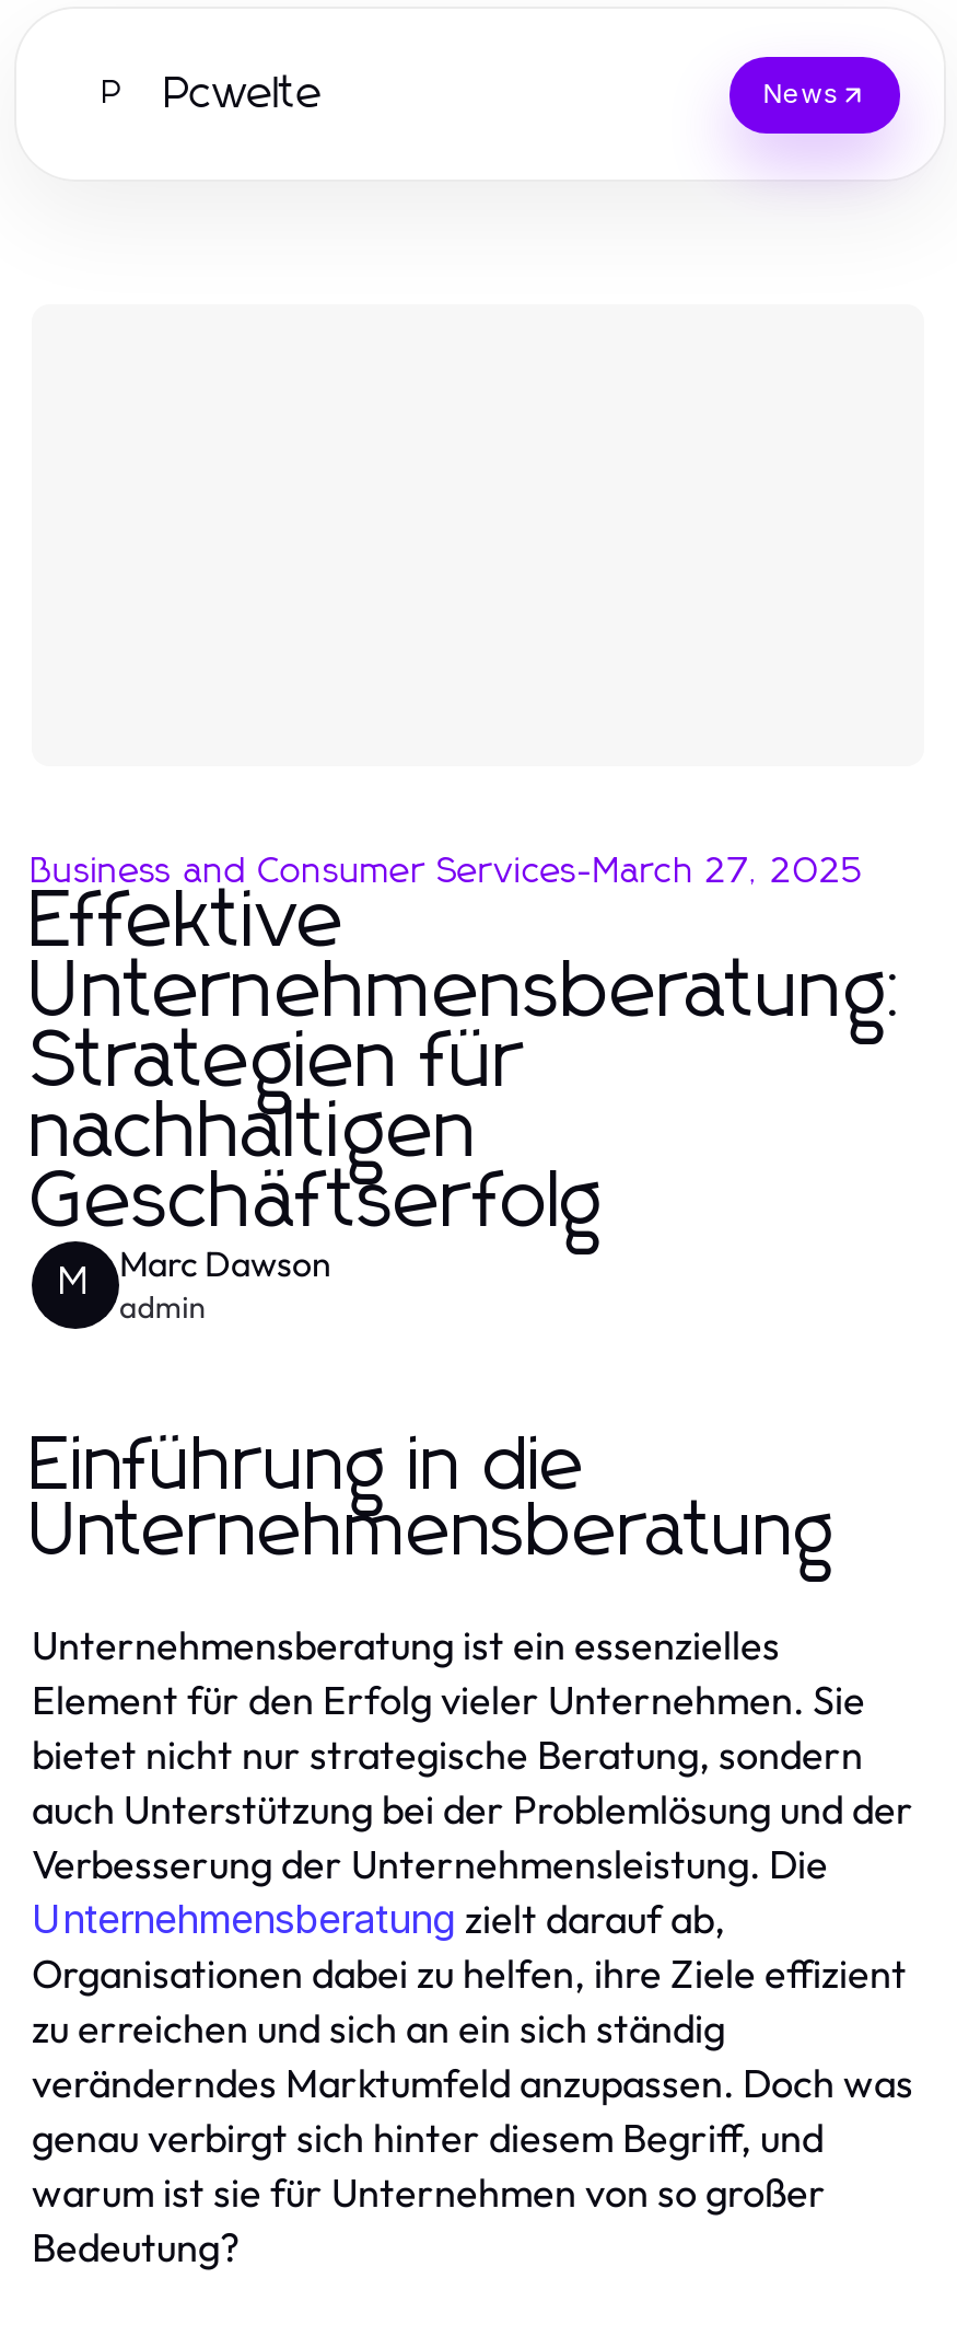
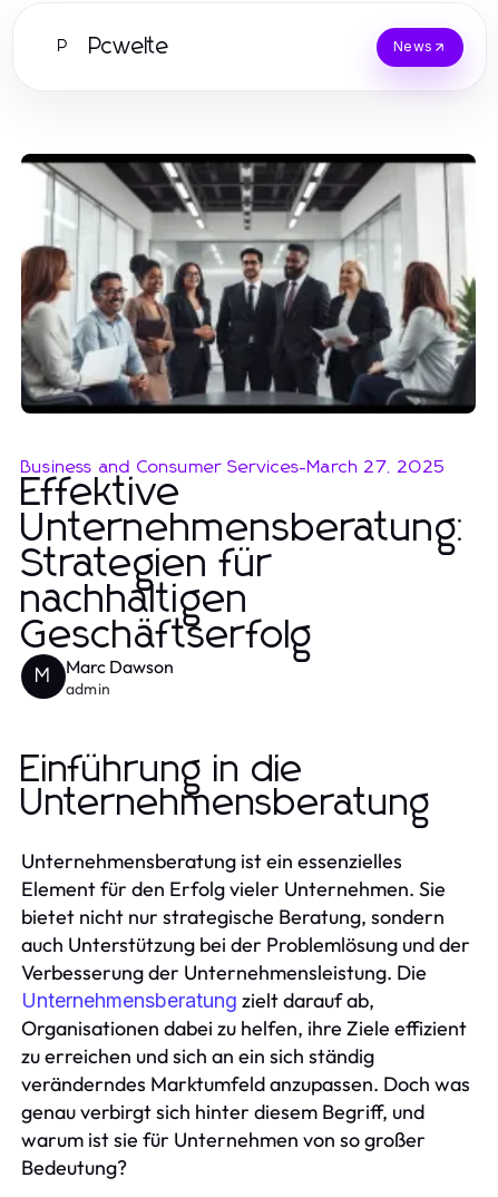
+ [image]
